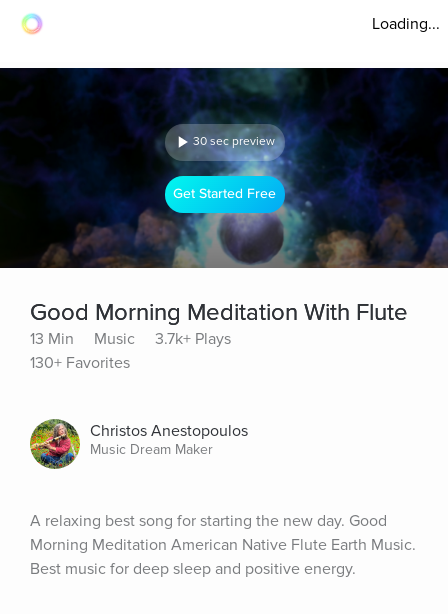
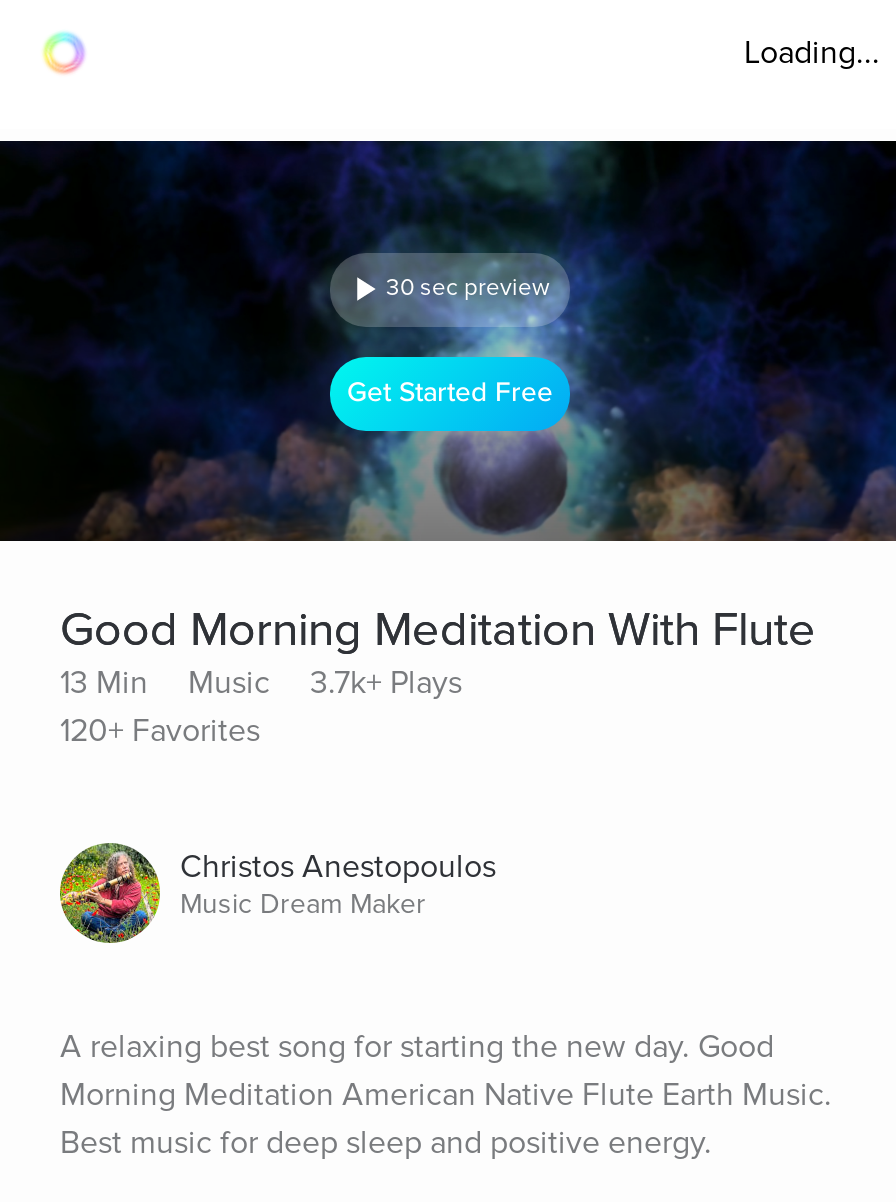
- 130+ Favorites
+ 120+ Favorites
